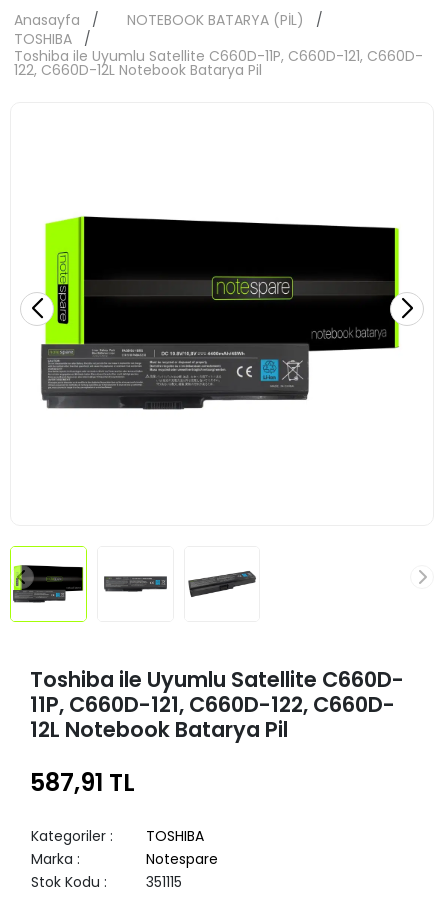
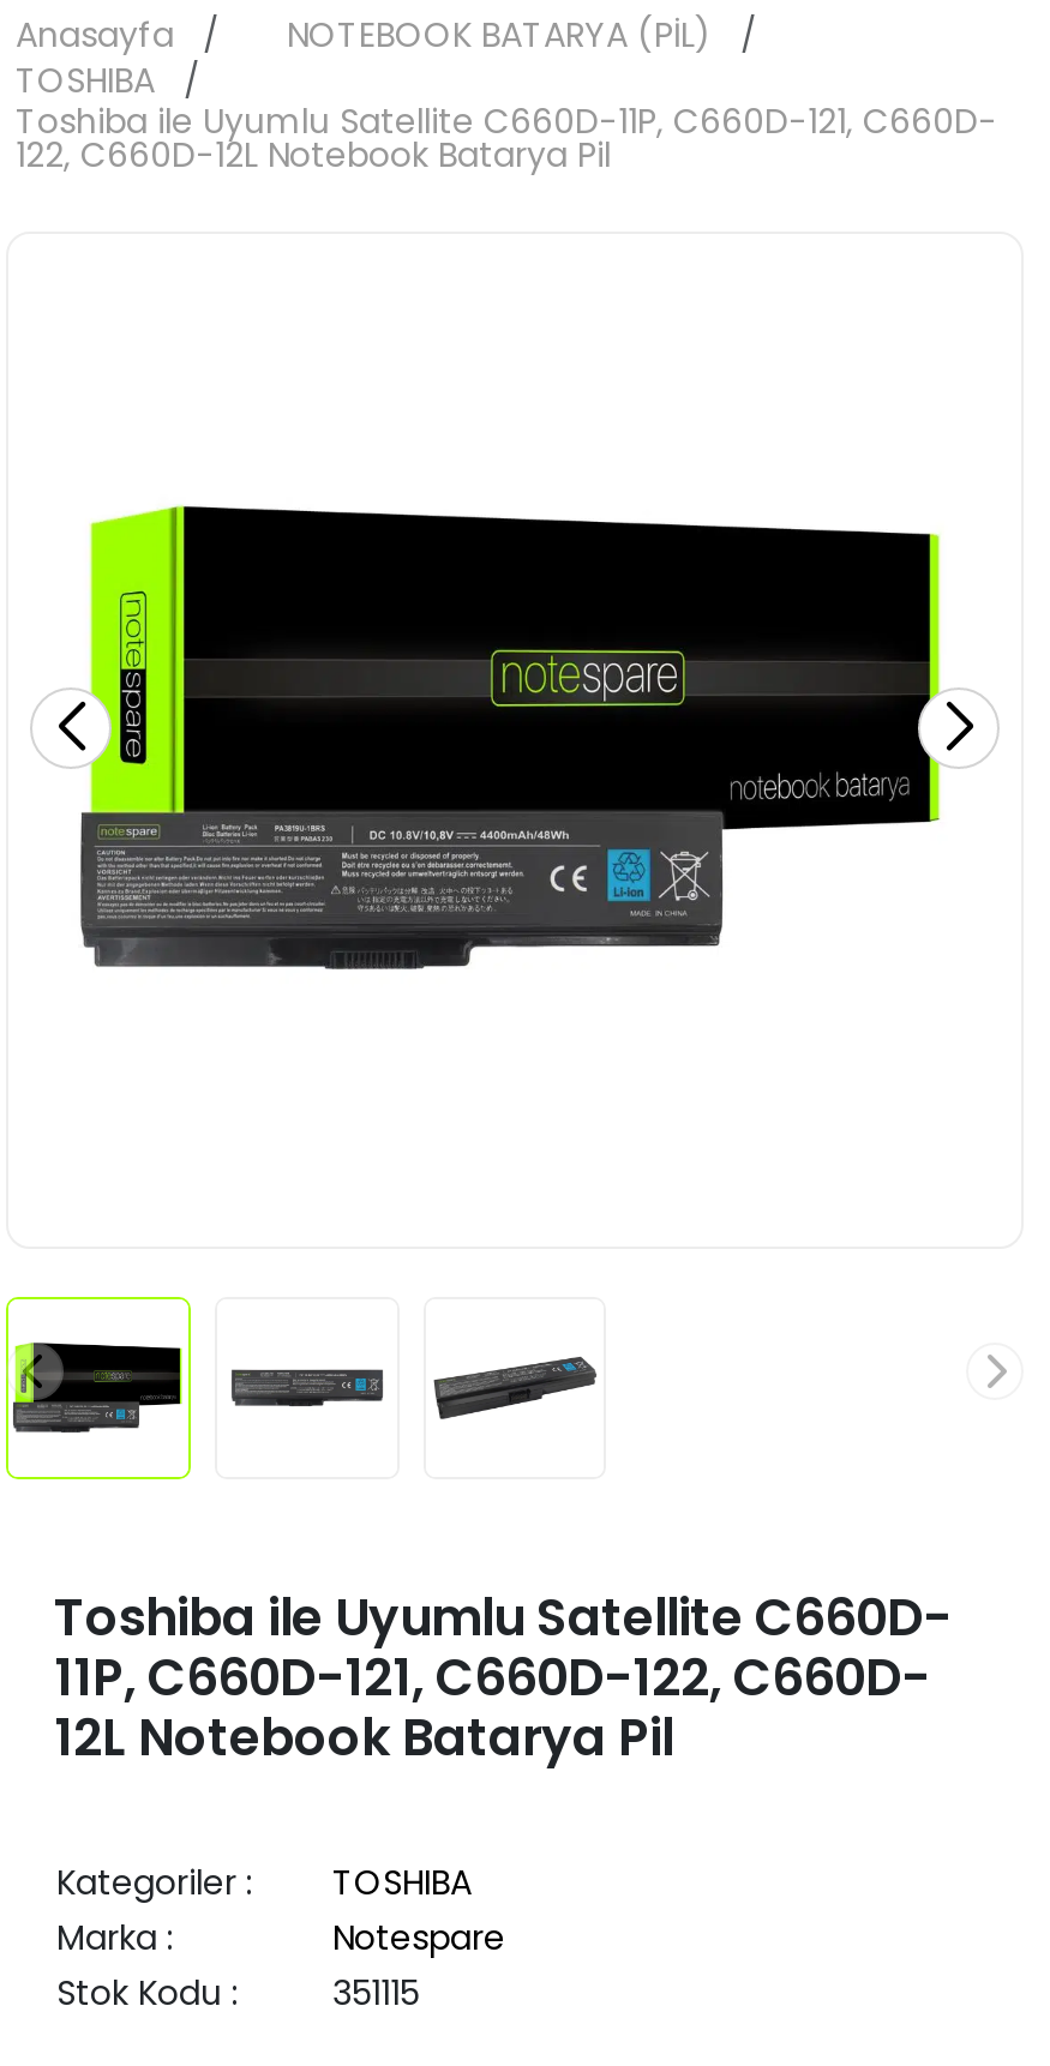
- 587,91 TL
